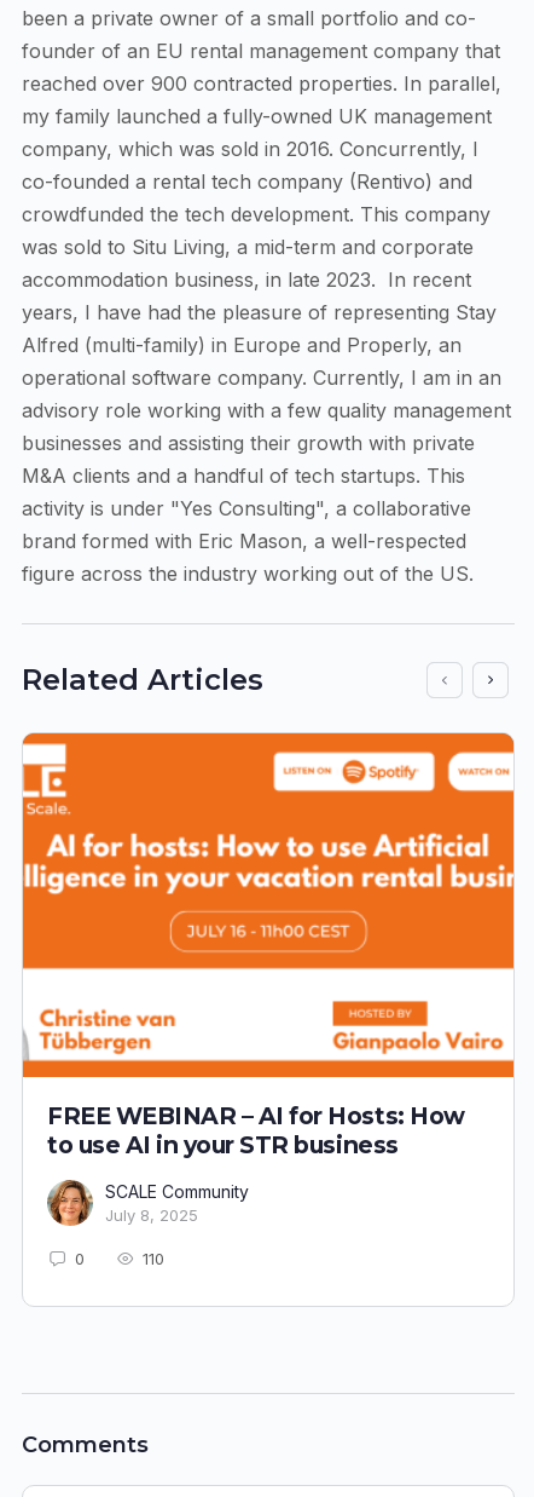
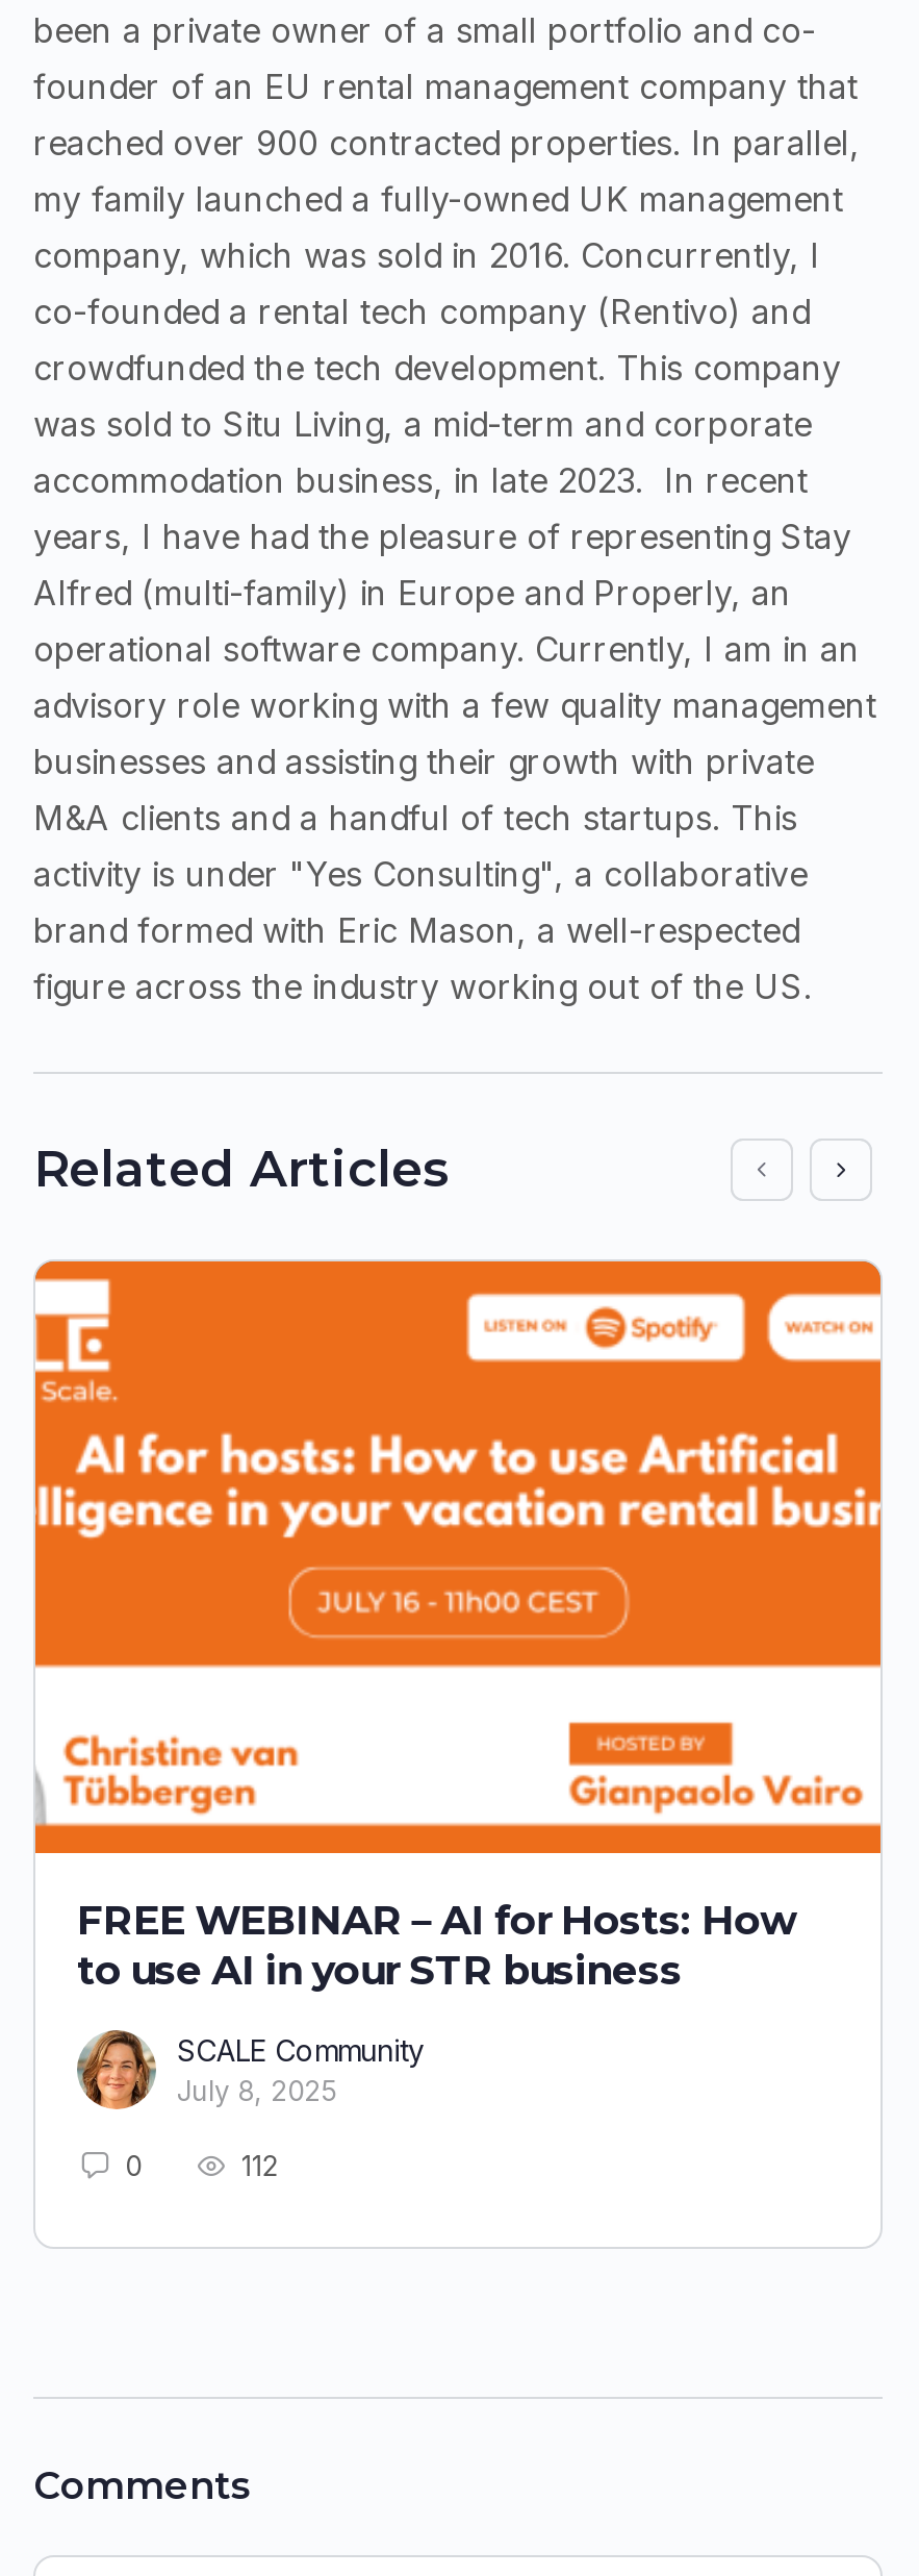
- 110
+ 112
